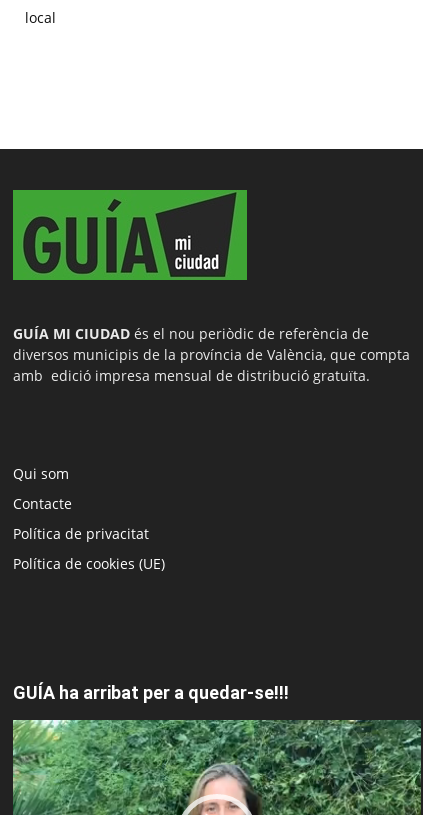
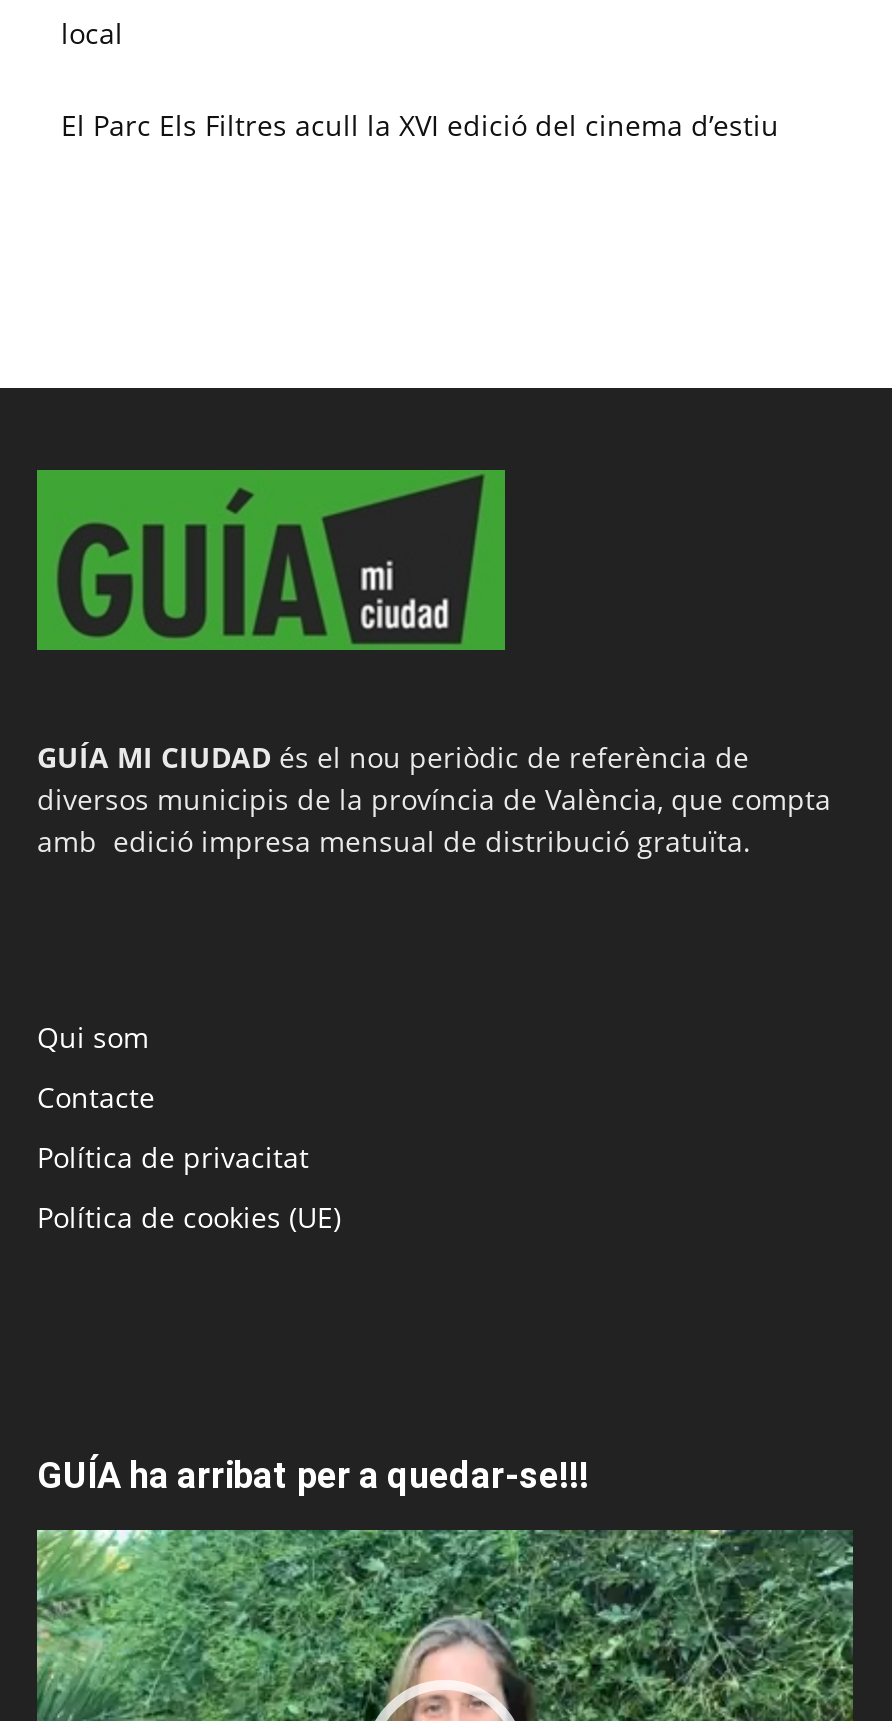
+ El Parc Els Filtres acull la XVI edició del cinema d’estiu
